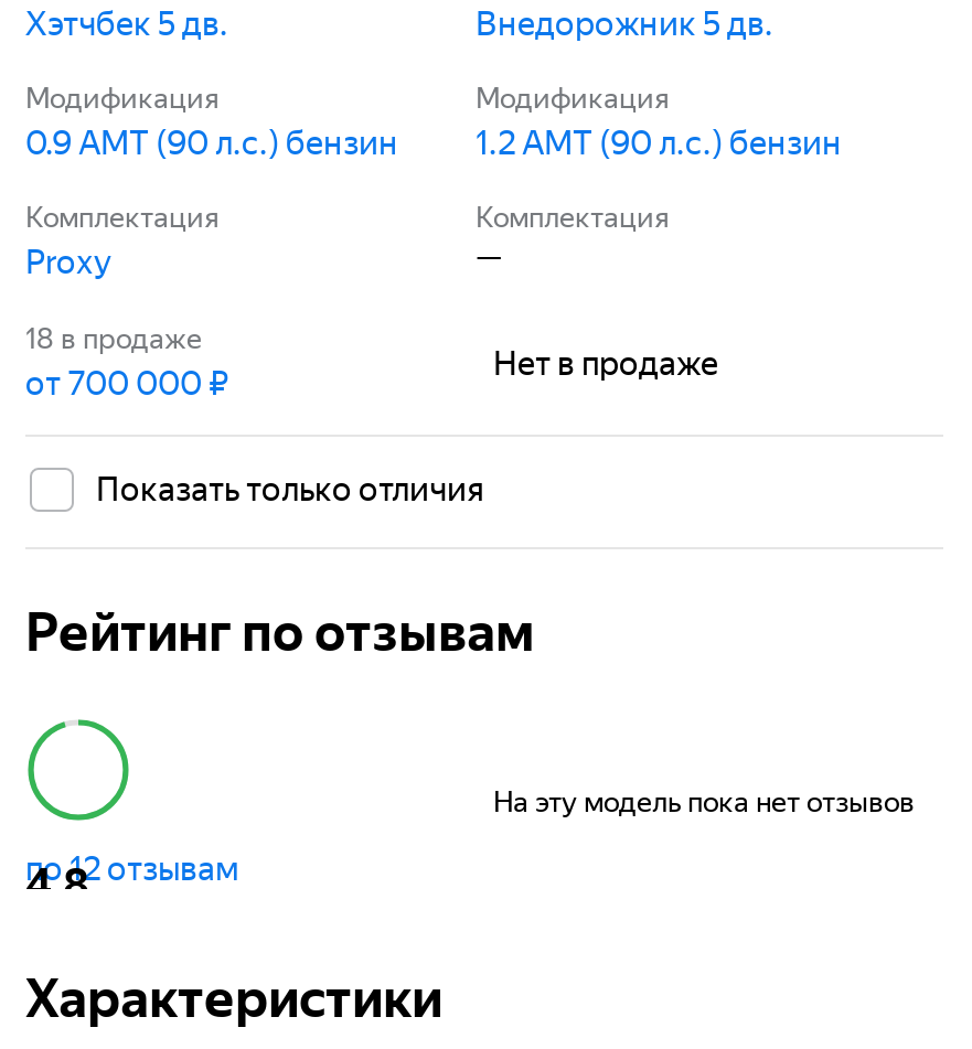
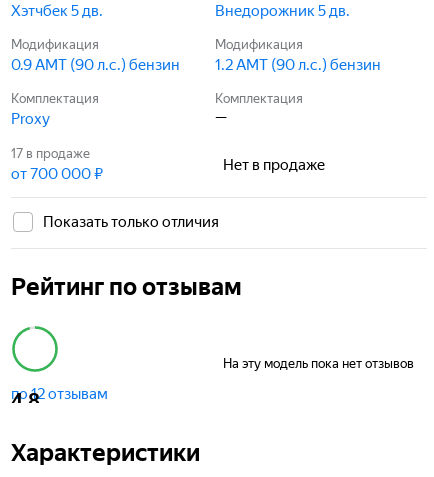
- 18 в продаже
+ 17 в продаже
